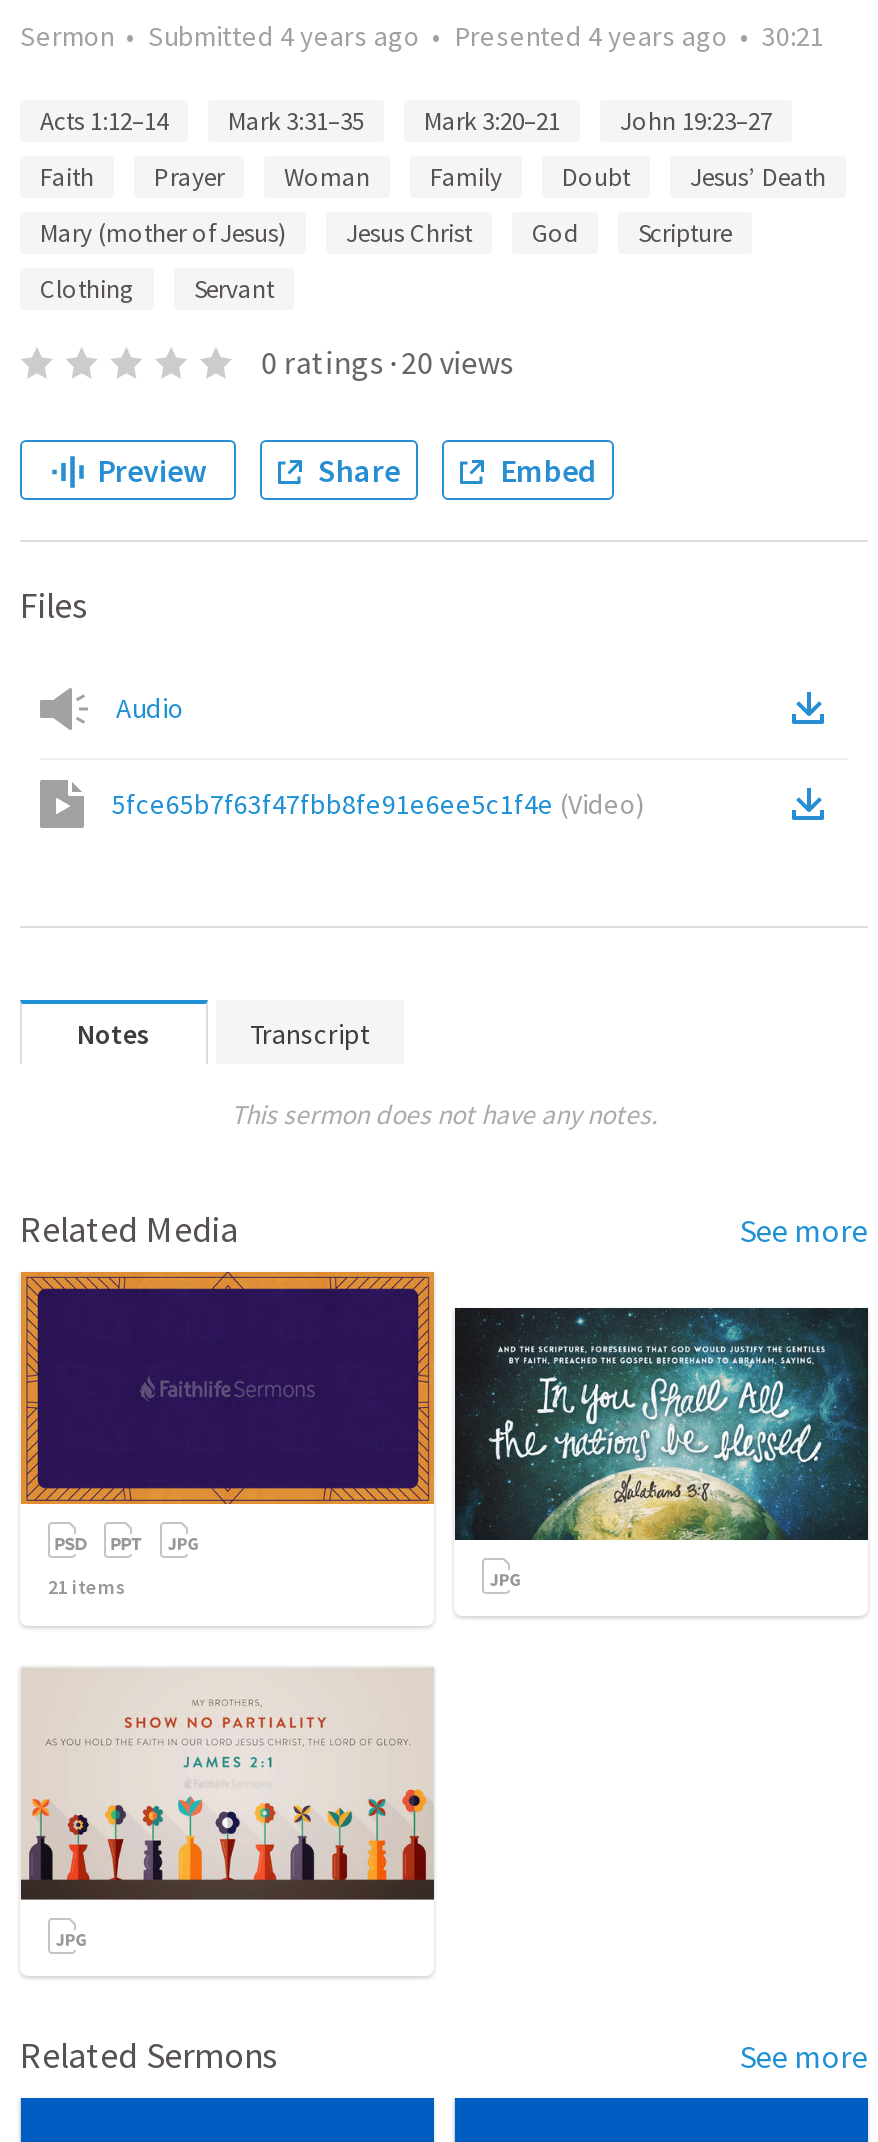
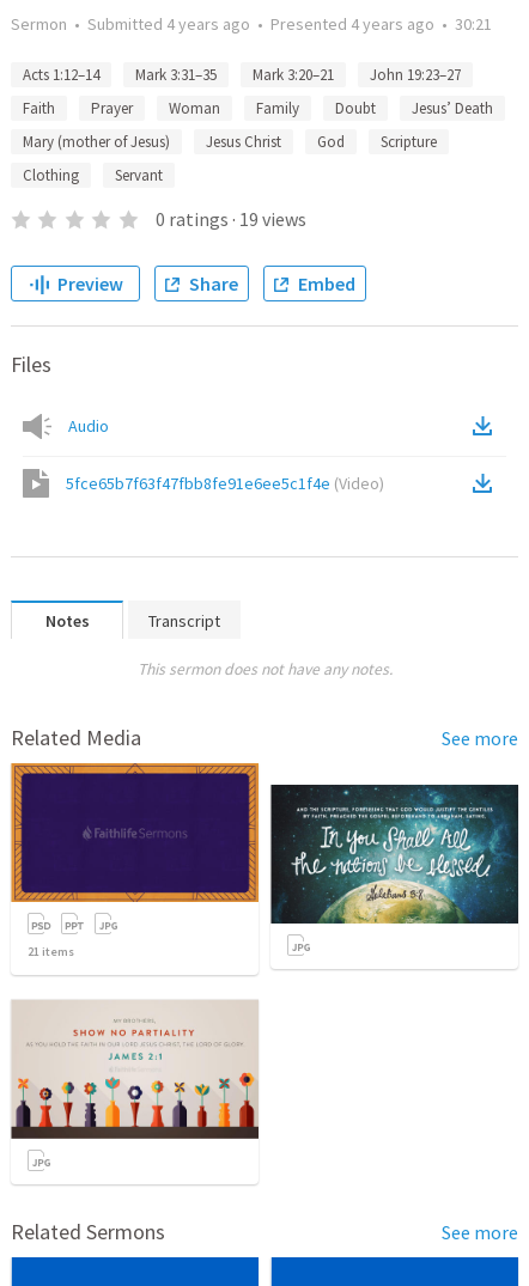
- 0 ratings · 20 views
+ 0 ratings · 19 views
